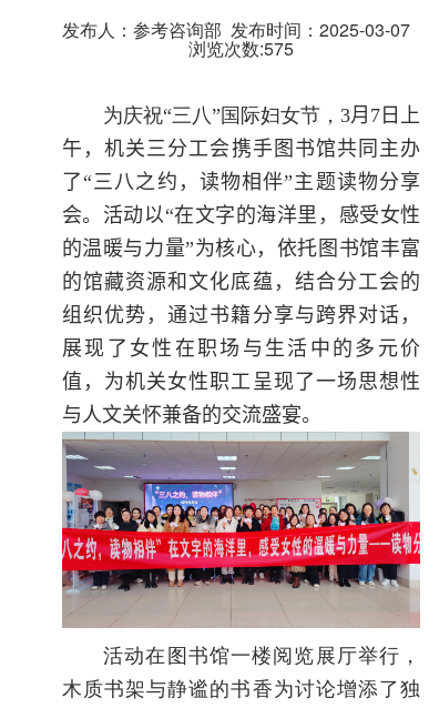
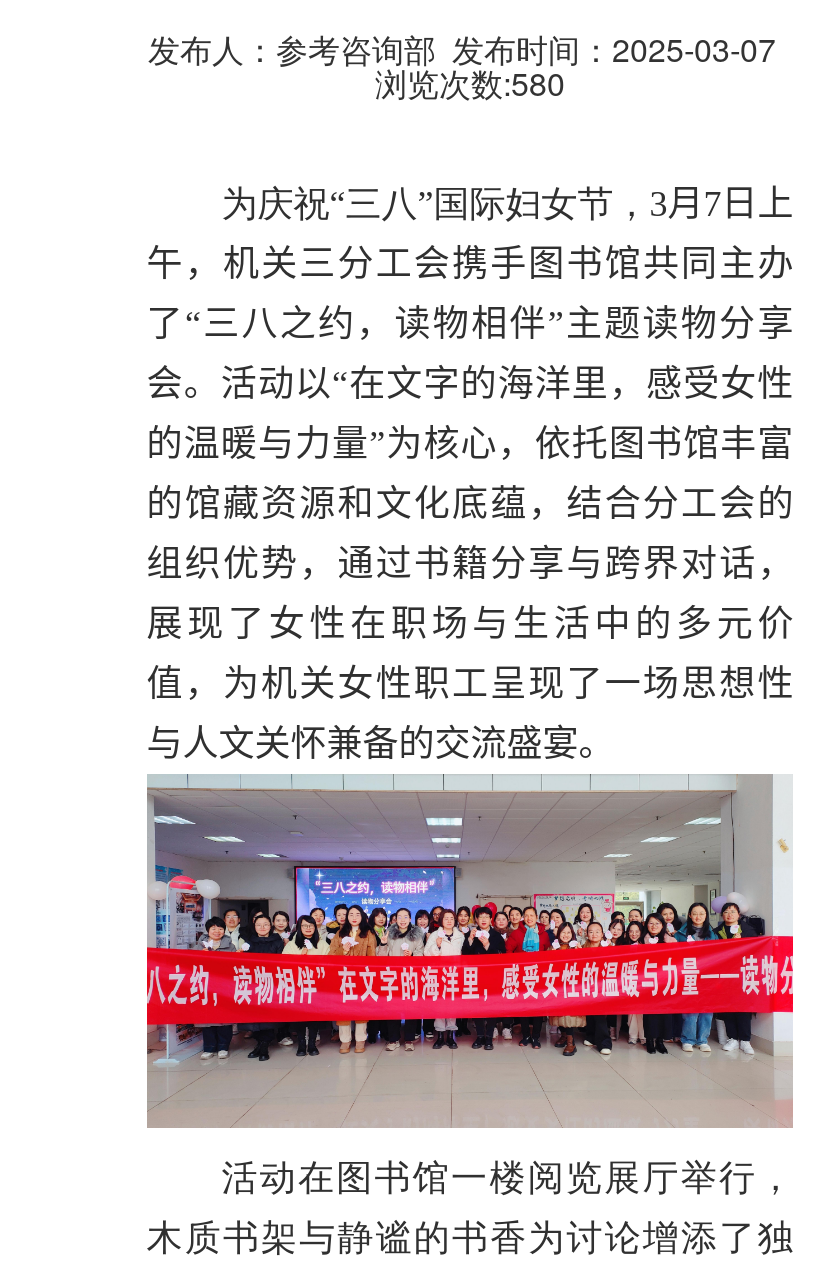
- 浏览次数:575
+ 浏览次数:580
